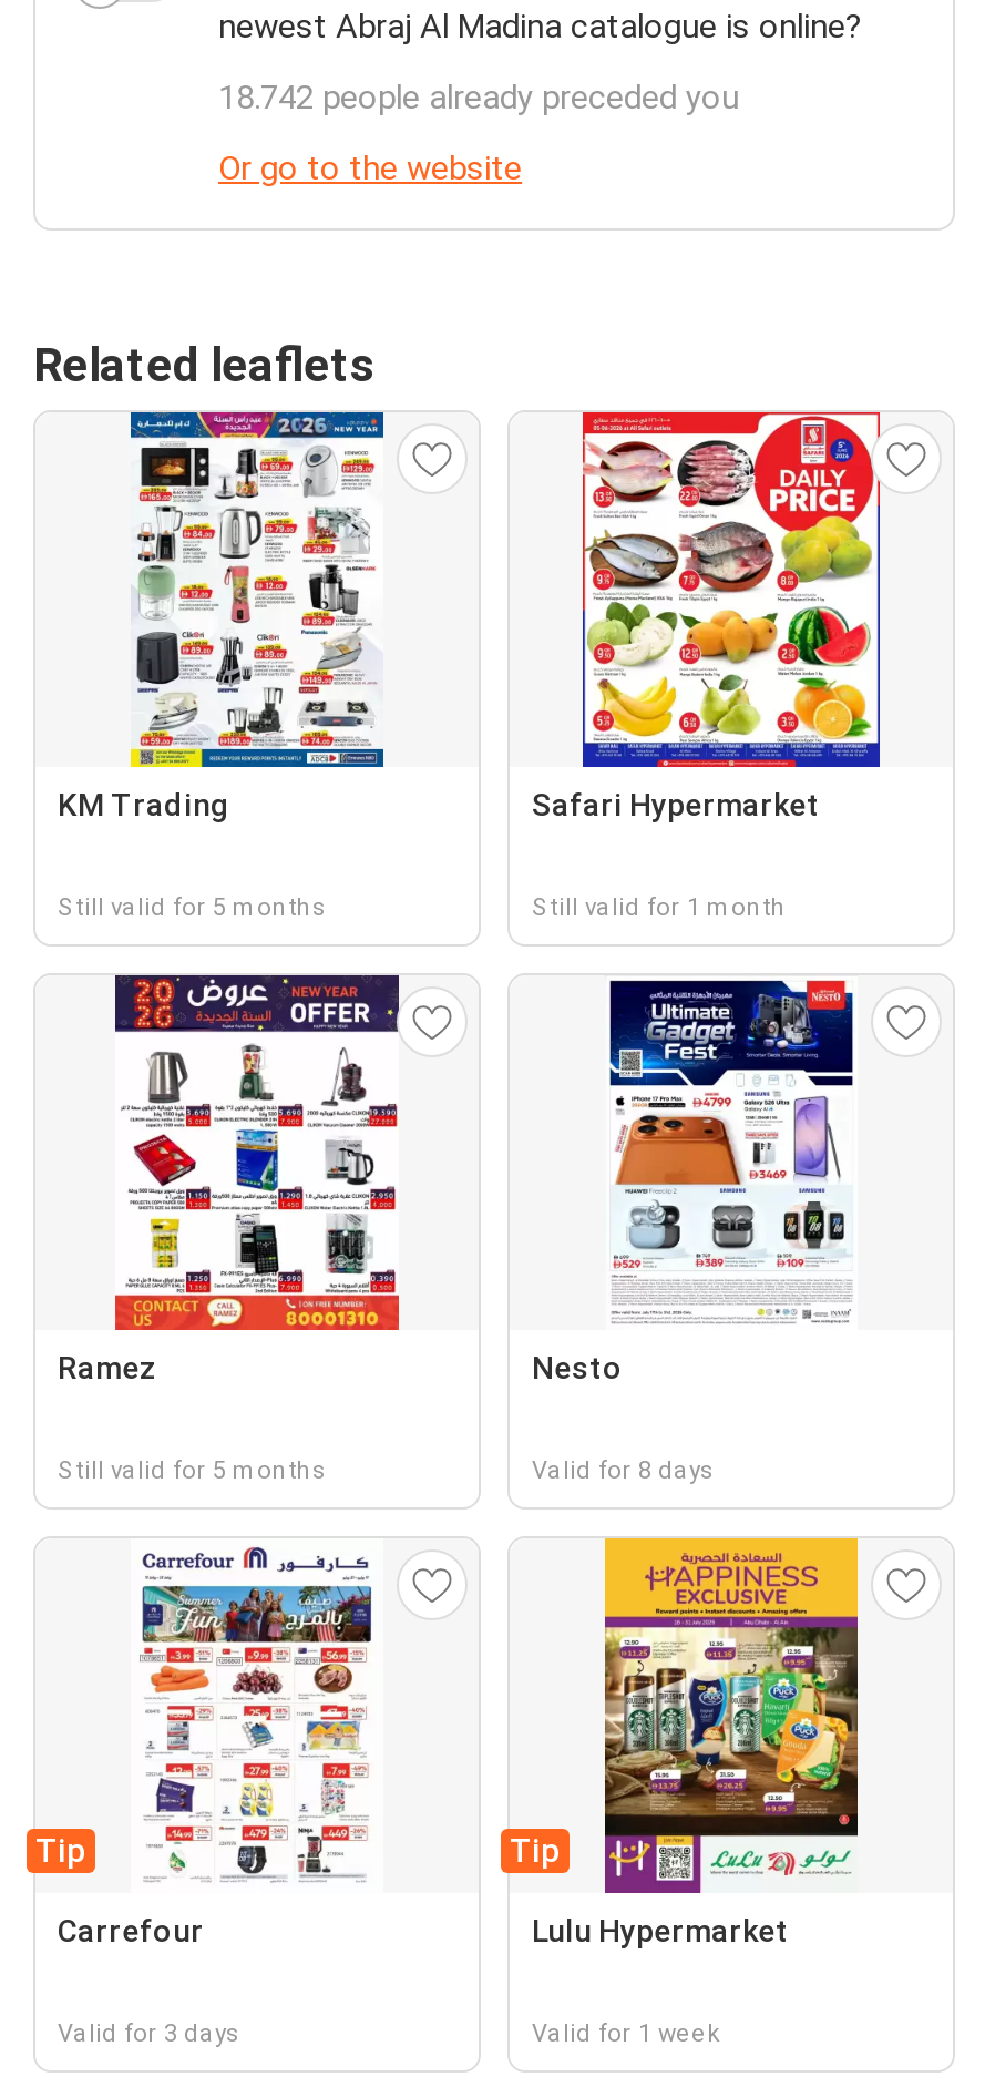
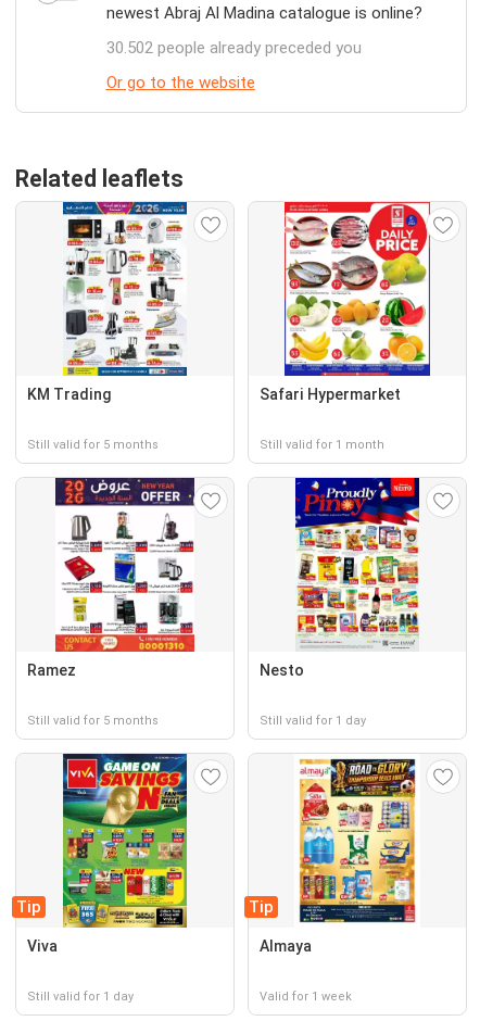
- 18.742 people already preceded you
+ 30.502 people already preceded you

- [image]
+ [image]

- Valid for 8 days
+ Still valid for 1 day

- [image]
- Carrefour
+ [image]
+ Viva

- [image]
- Lulu Hypermarket
+ [image]
+ Almaya

- Valid for 3 days
+ Still valid for 1 day
